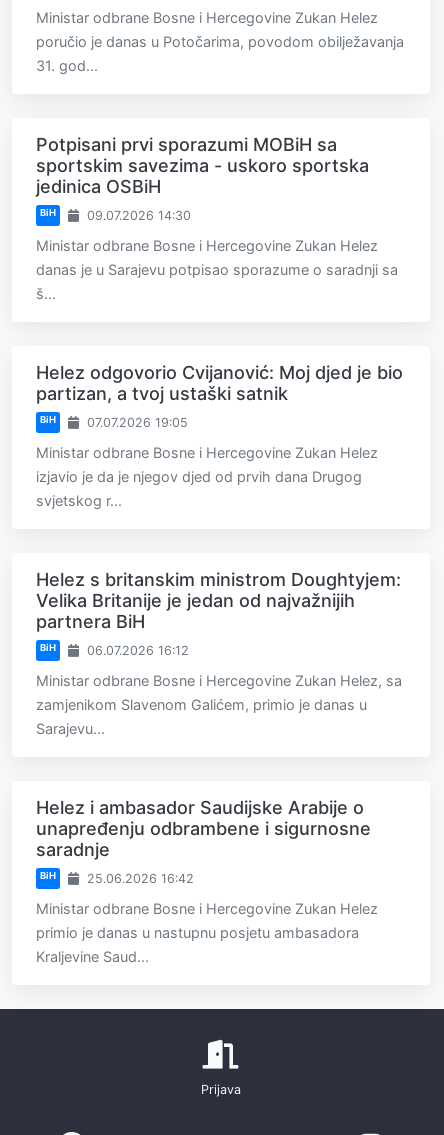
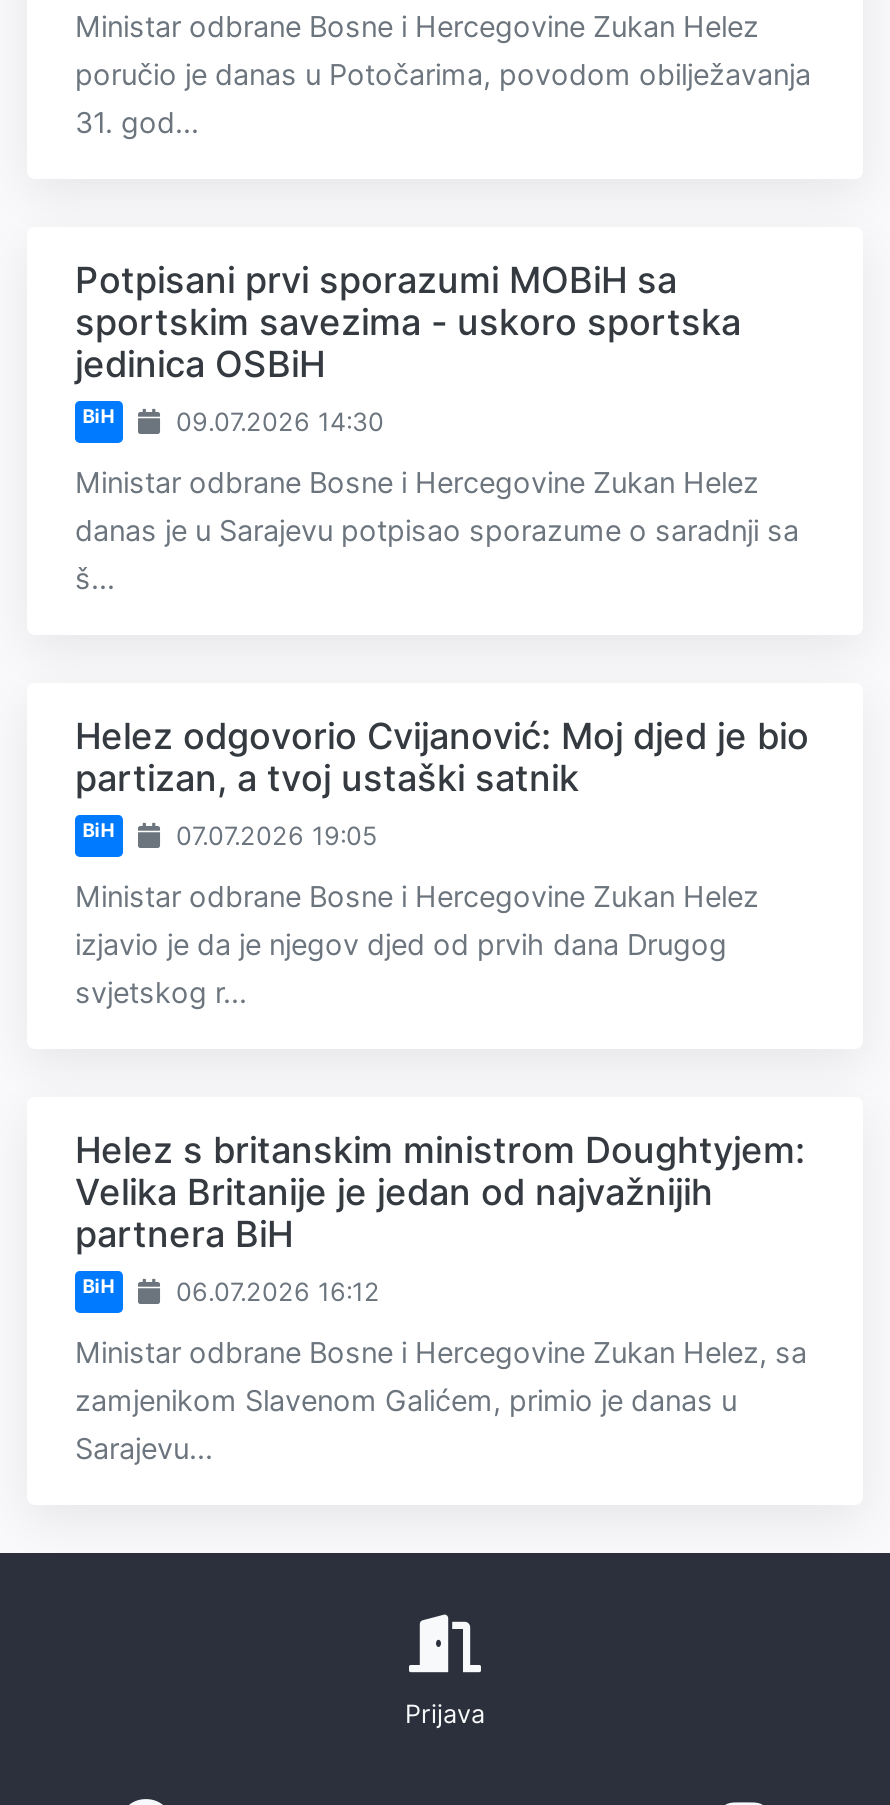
- Helez i ambasador Saudijske Arabije o
- unapređenju odbrambene i sigurnosne
- saradnje
- BiH
- 25.06.2026 16:42
- Ministar odbrane Bosne i Hercegovine Zukan Helez
- primio je danas u nastupnu posjetu ambasadora
- Kraljevine Saud...
